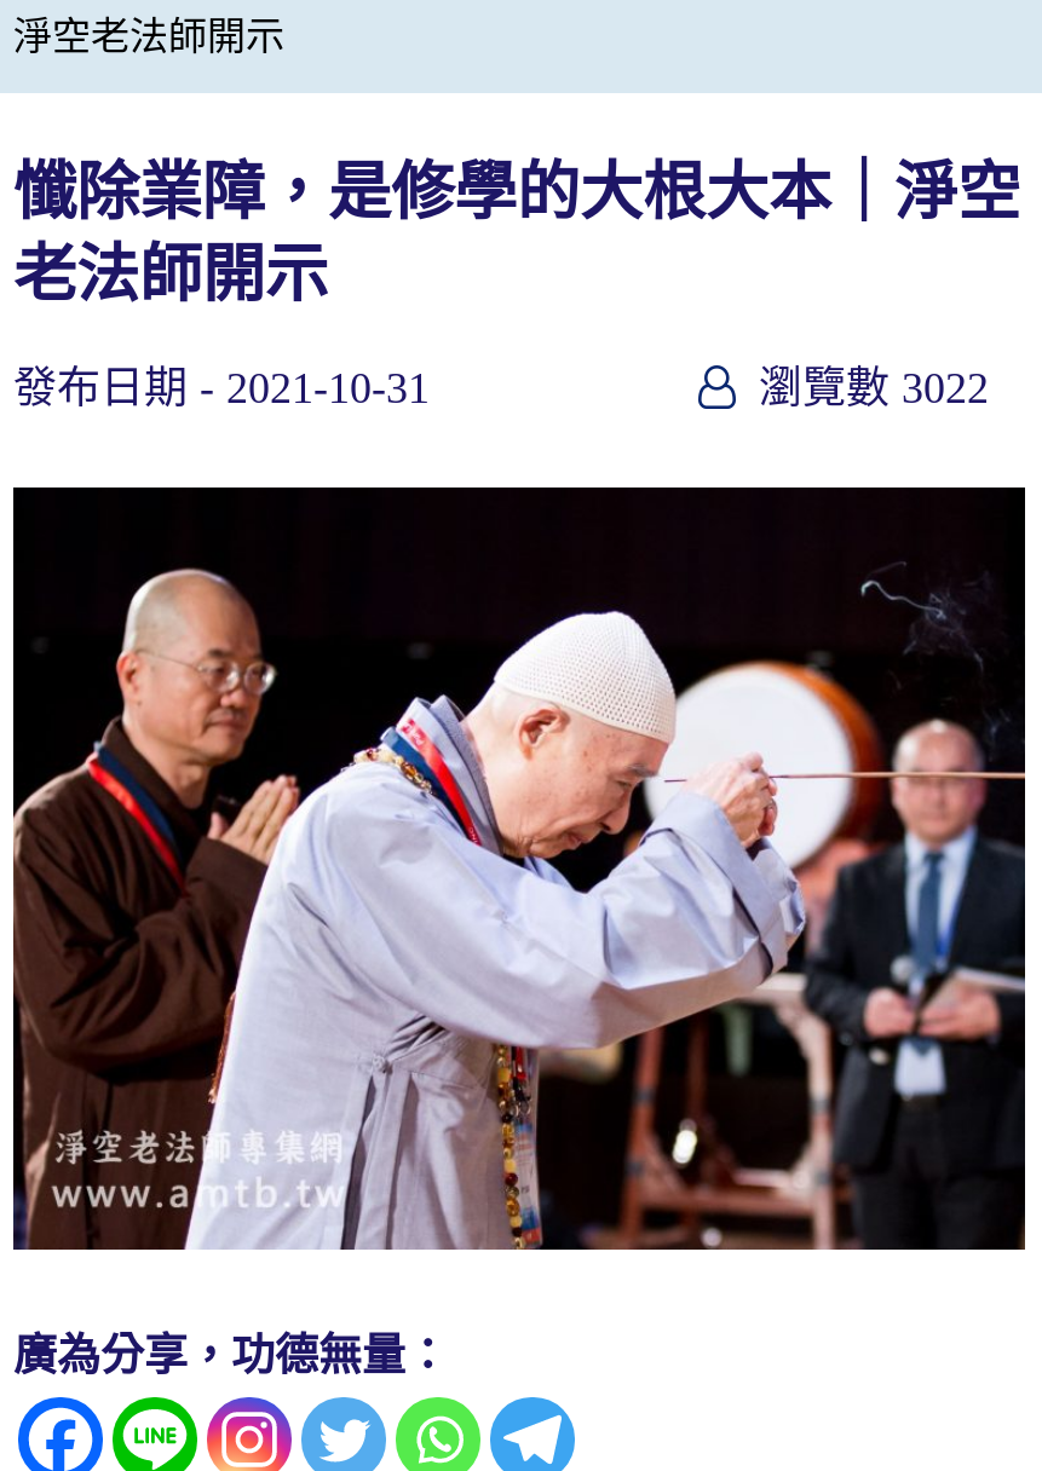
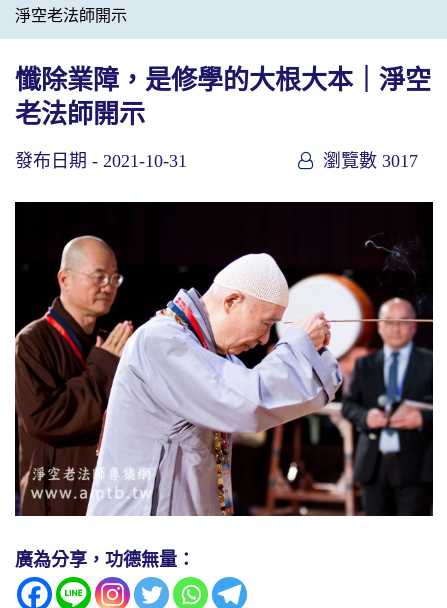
- 瀏覽數 3022
+ 瀏覽數 3017
